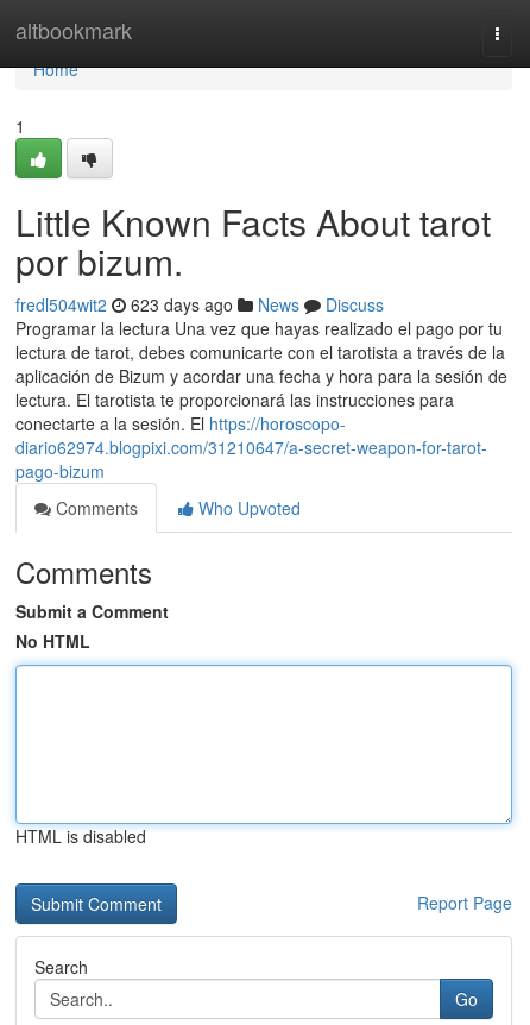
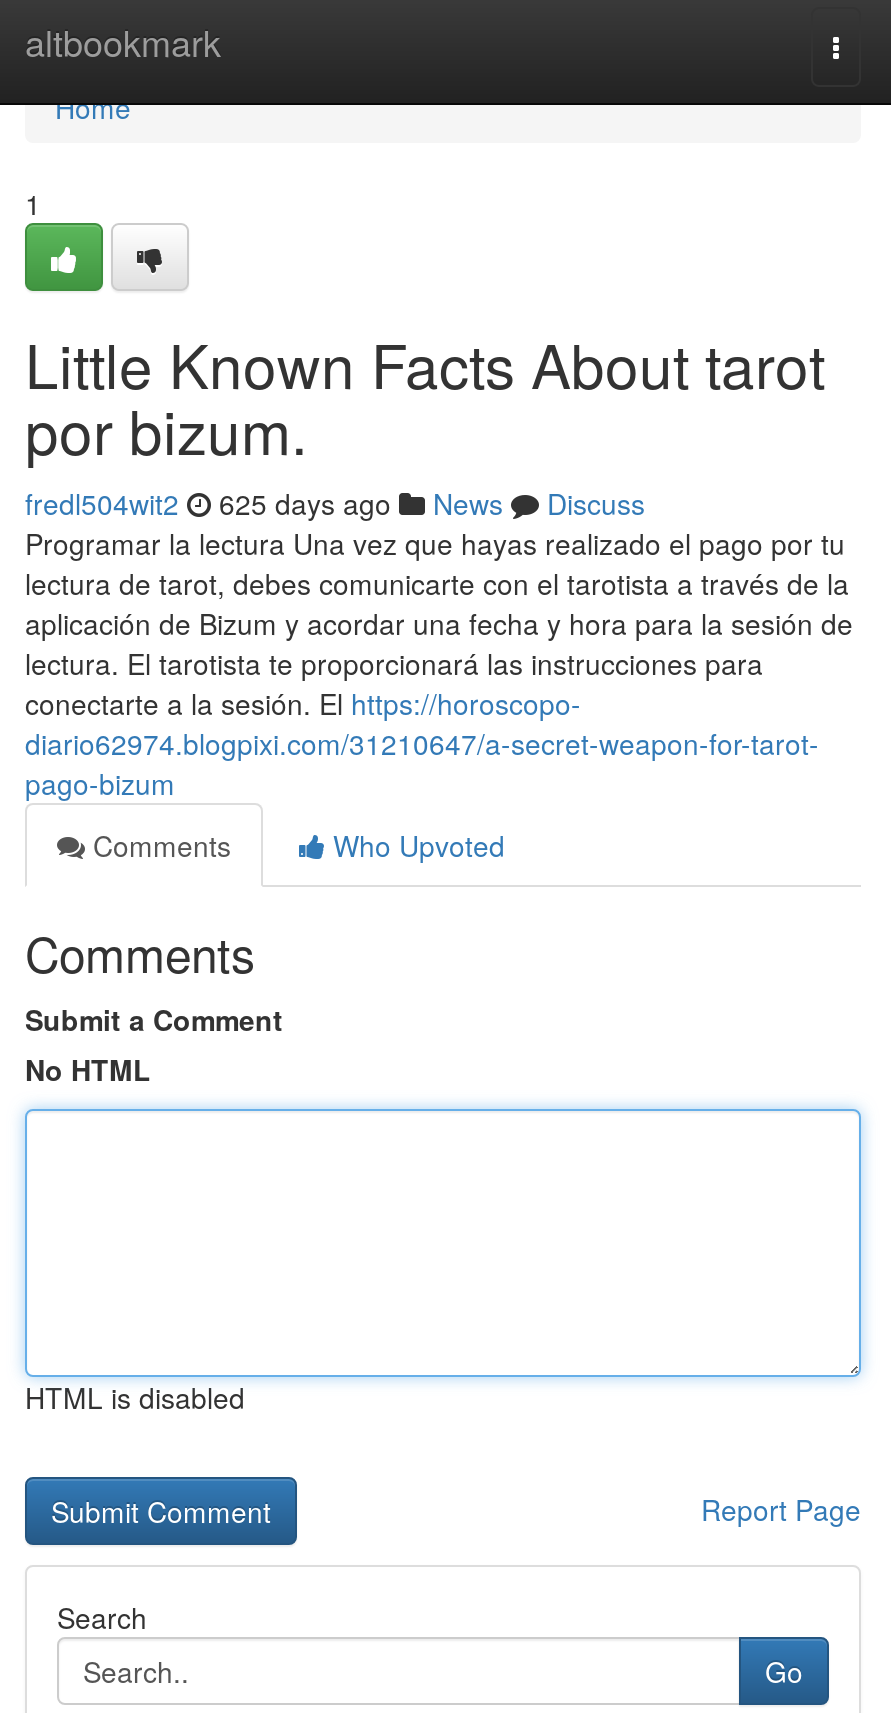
- fredl504wit2 623 days ago News Discuss
+ fredl504wit2 625 days ago News Discuss
